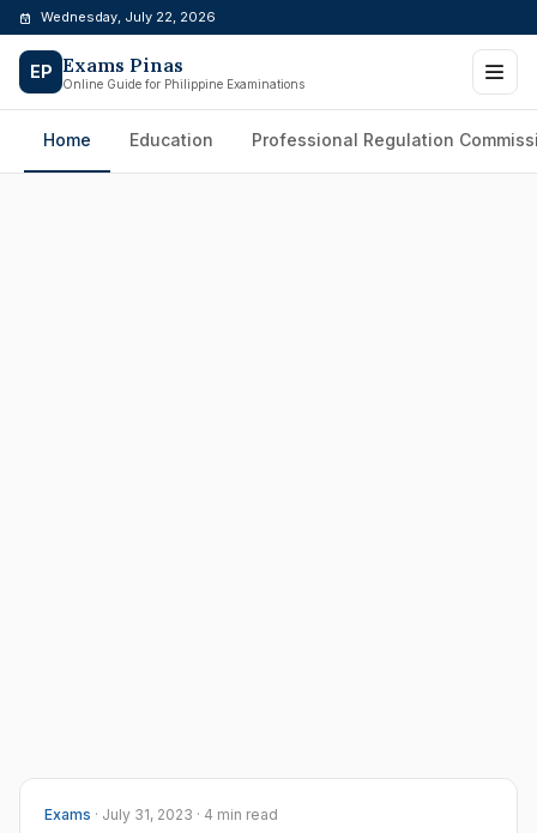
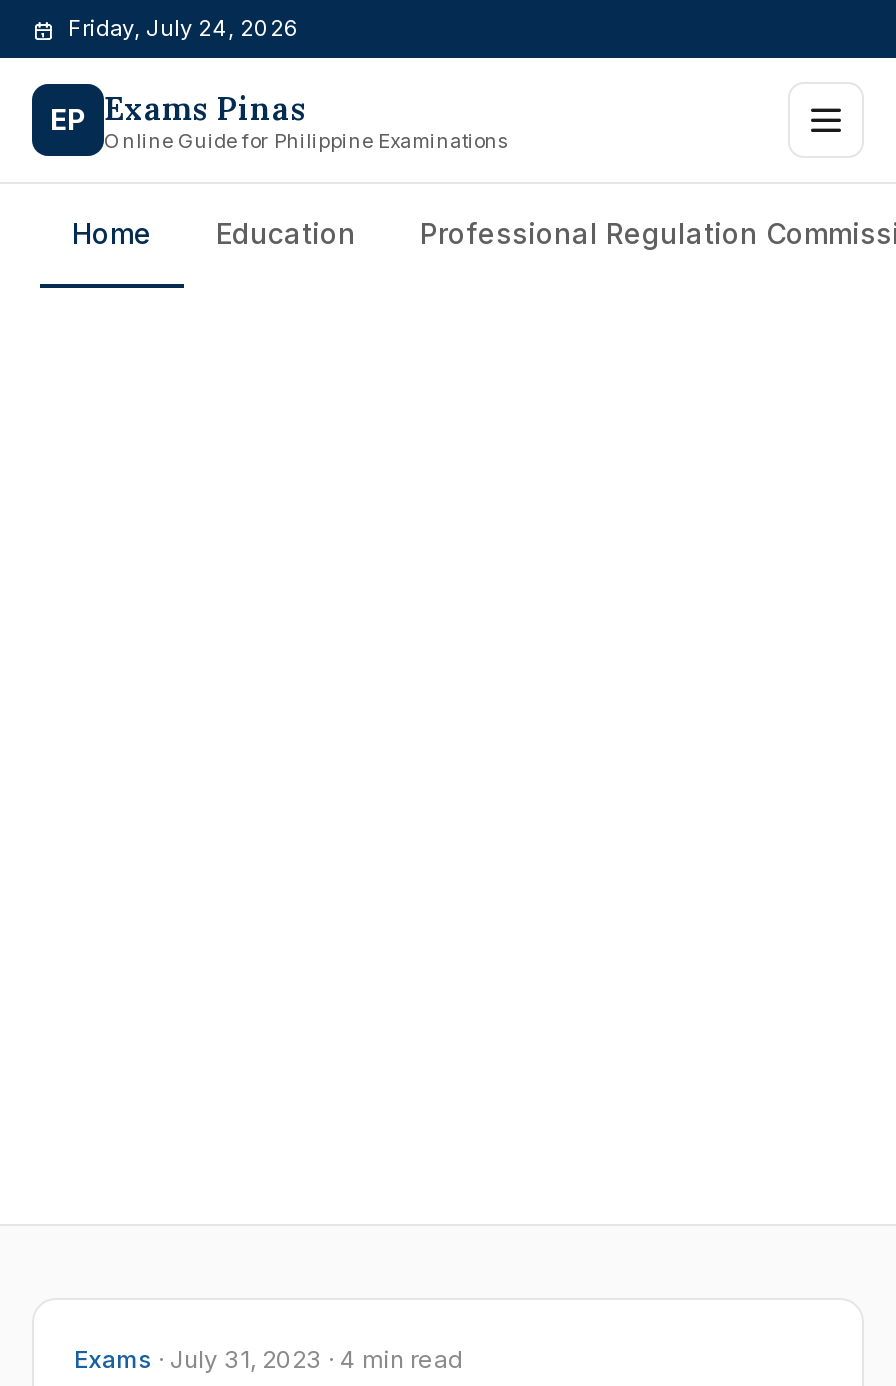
- Wednesday, July 22, 2026
+ Friday, July 24, 2026
